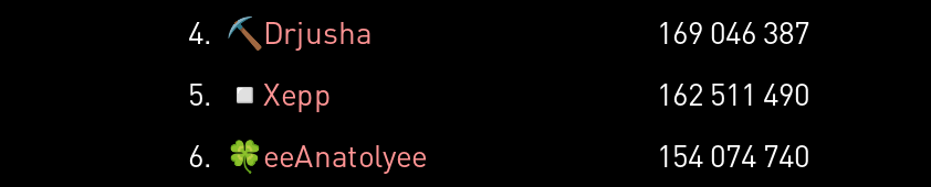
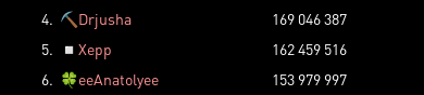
- 162 511 490
+ 162 459 516

- 154 074 740
+ 153 979 997
